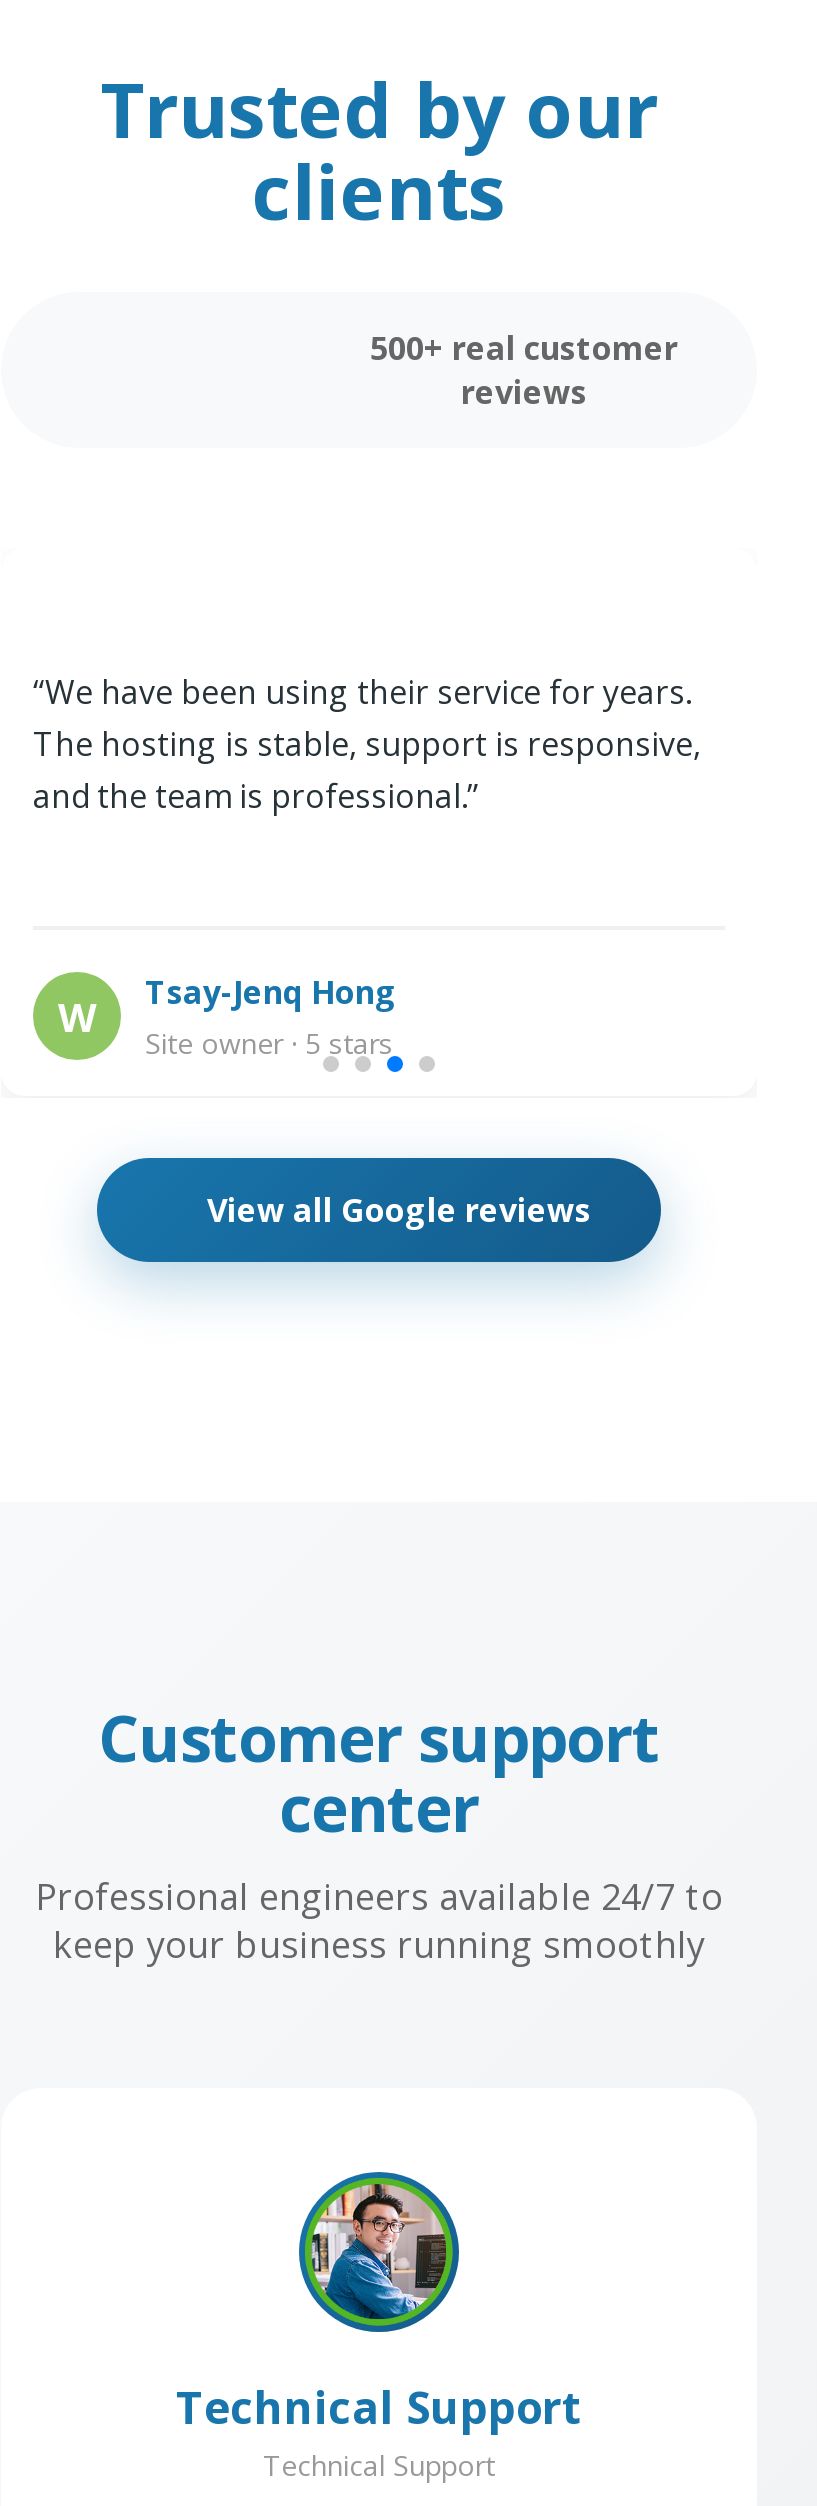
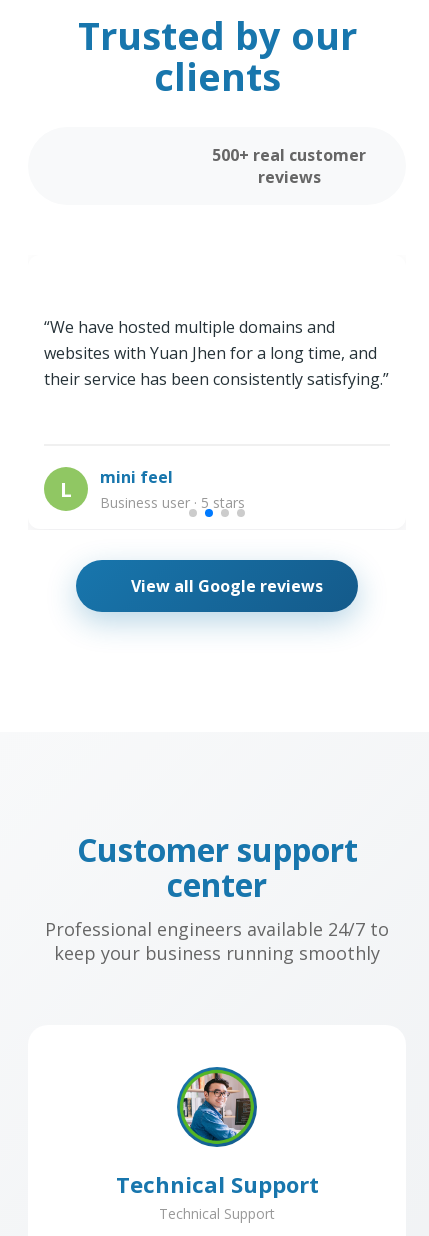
- “We have been using their service for years.
- The hosting is stable, support is responsive,
- and the team is professional.”
+ “We have hosted multiple domains and
+ websites with Yuan Jhen for a long time, and
+ their service has been consistently satisfying.”

- W
- Tsay-Jenq Hong
- Site owner · 5 stars
+ L
+ mini feel
+ Business user · 5 stars
